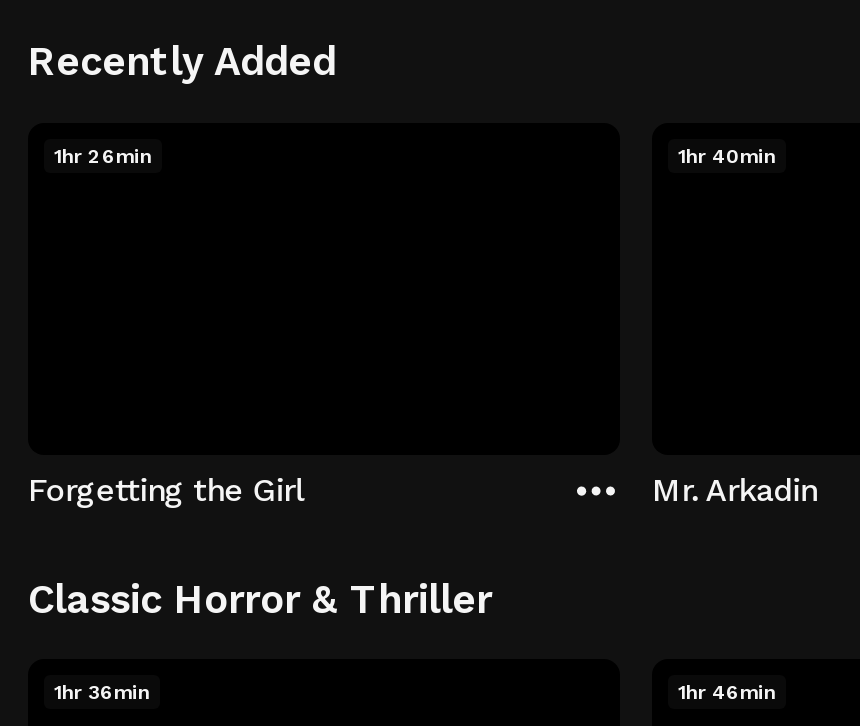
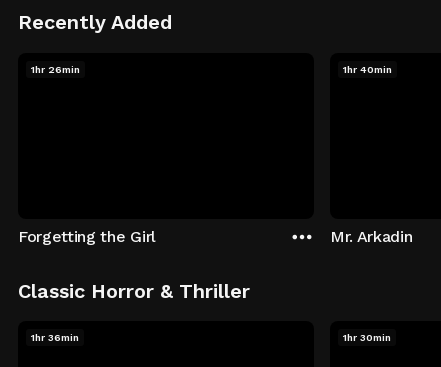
- 1hr 46min
+ 1hr 30min
